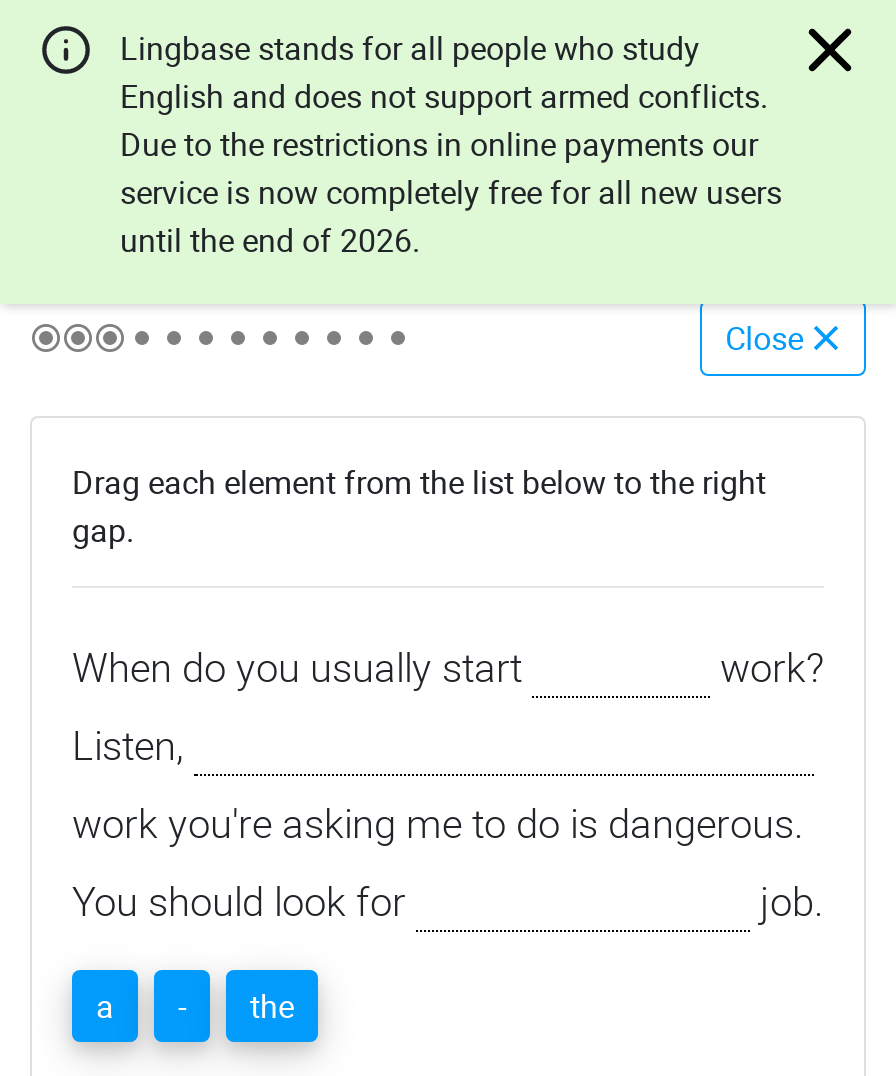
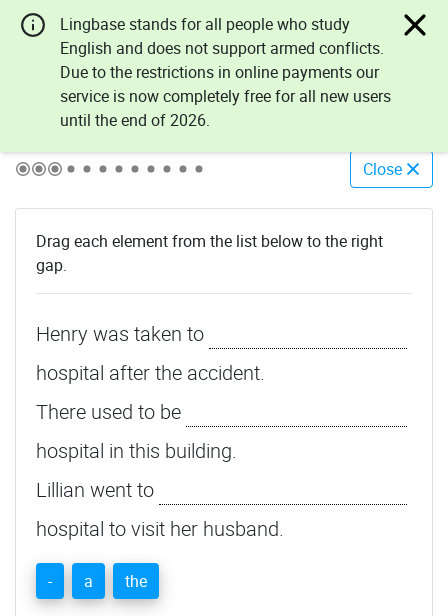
- When do you usually start
- work?
- Listen,
- work you're asking me to do is dangerous.
- You should look for
- job.
- a
+ Henry was taken to
+ hospital after the accident.
+ There used to be
+ hospital in this building.
+ Lillian went to
+ hospital to visit her husband.

+ a
